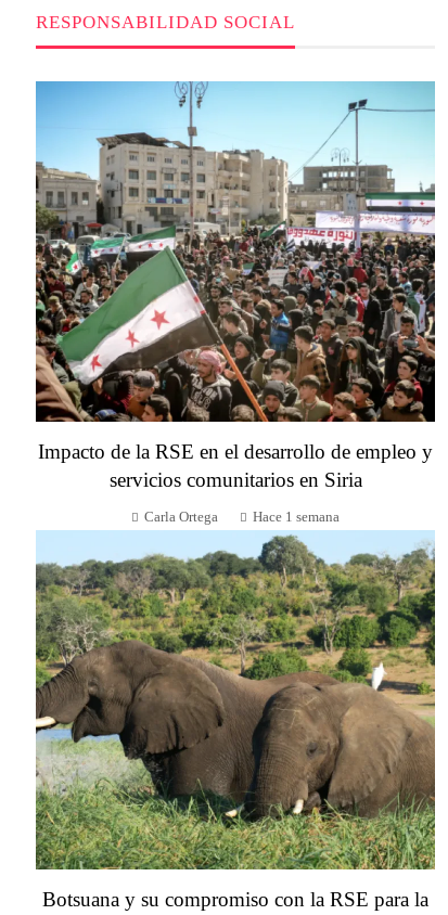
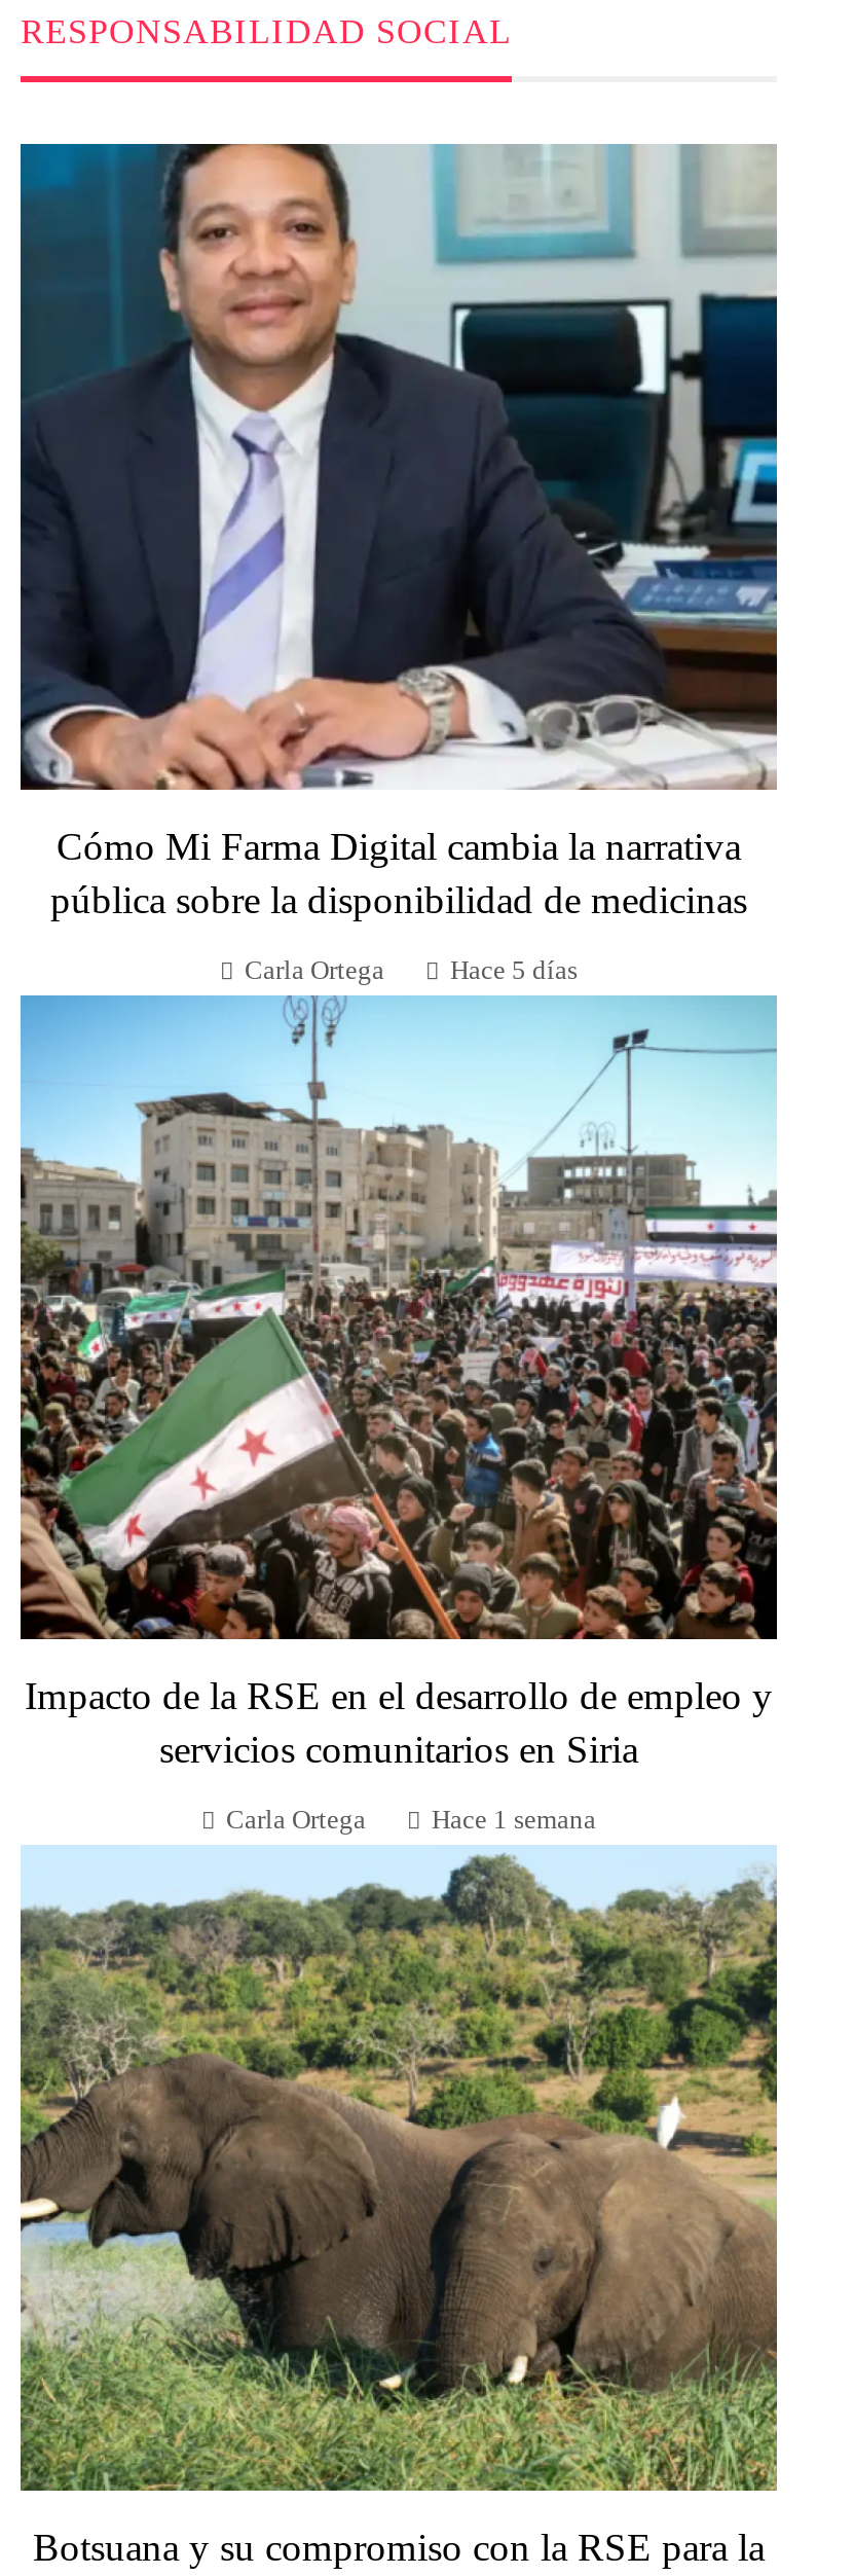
+ [image]
+ Cómo Mi Farma Digital cambia la narrativa
+ pública sobre la disponibilidad de medicinas
+ Carla Ortega
+ Hace 5 días
